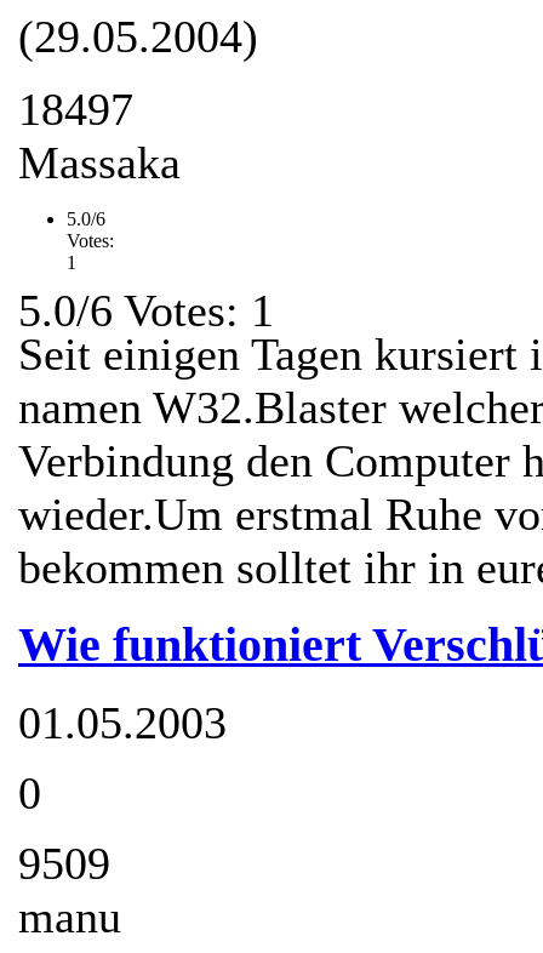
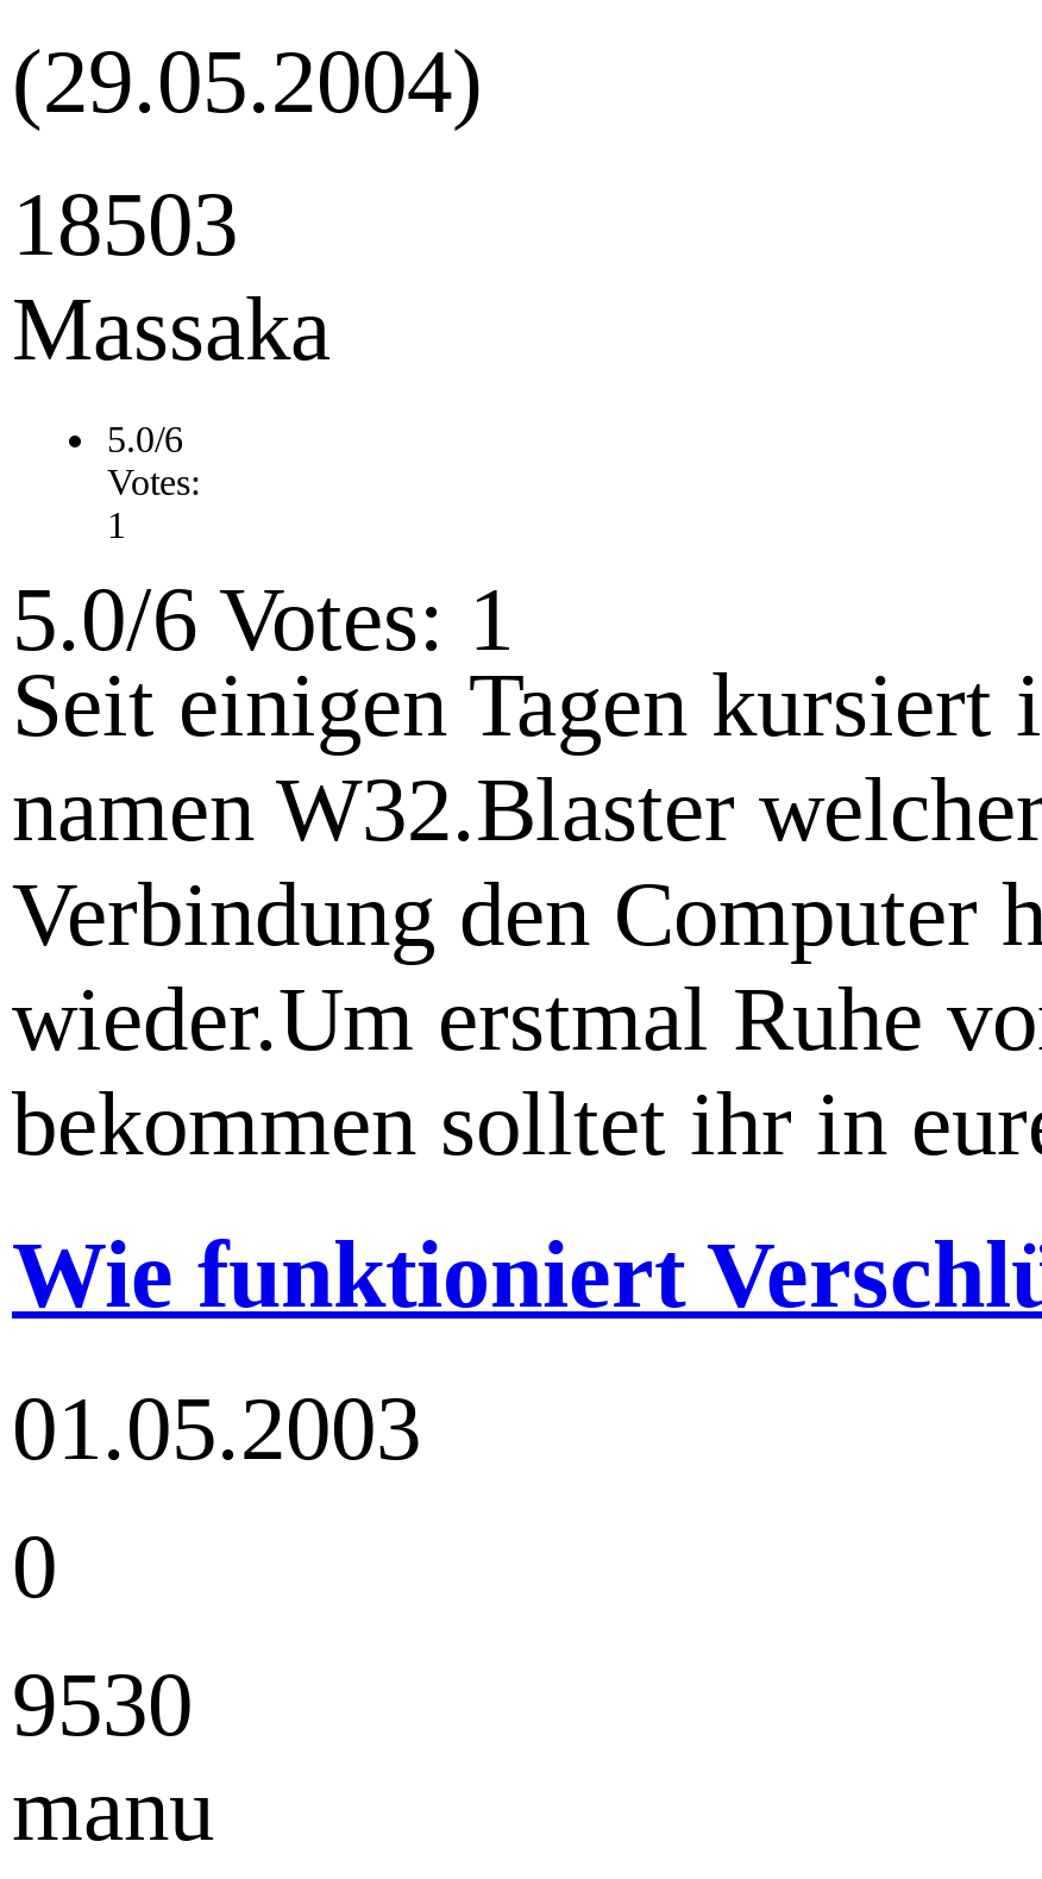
- 18497
+ 18503

- 9509
+ 9530
